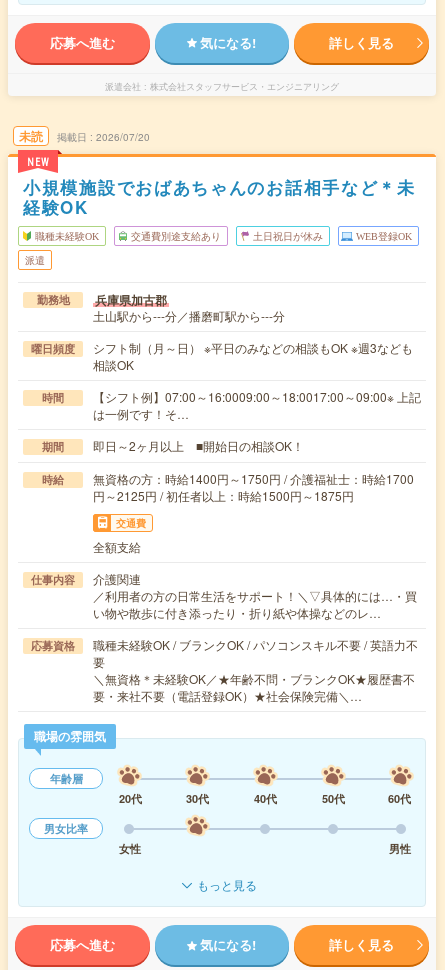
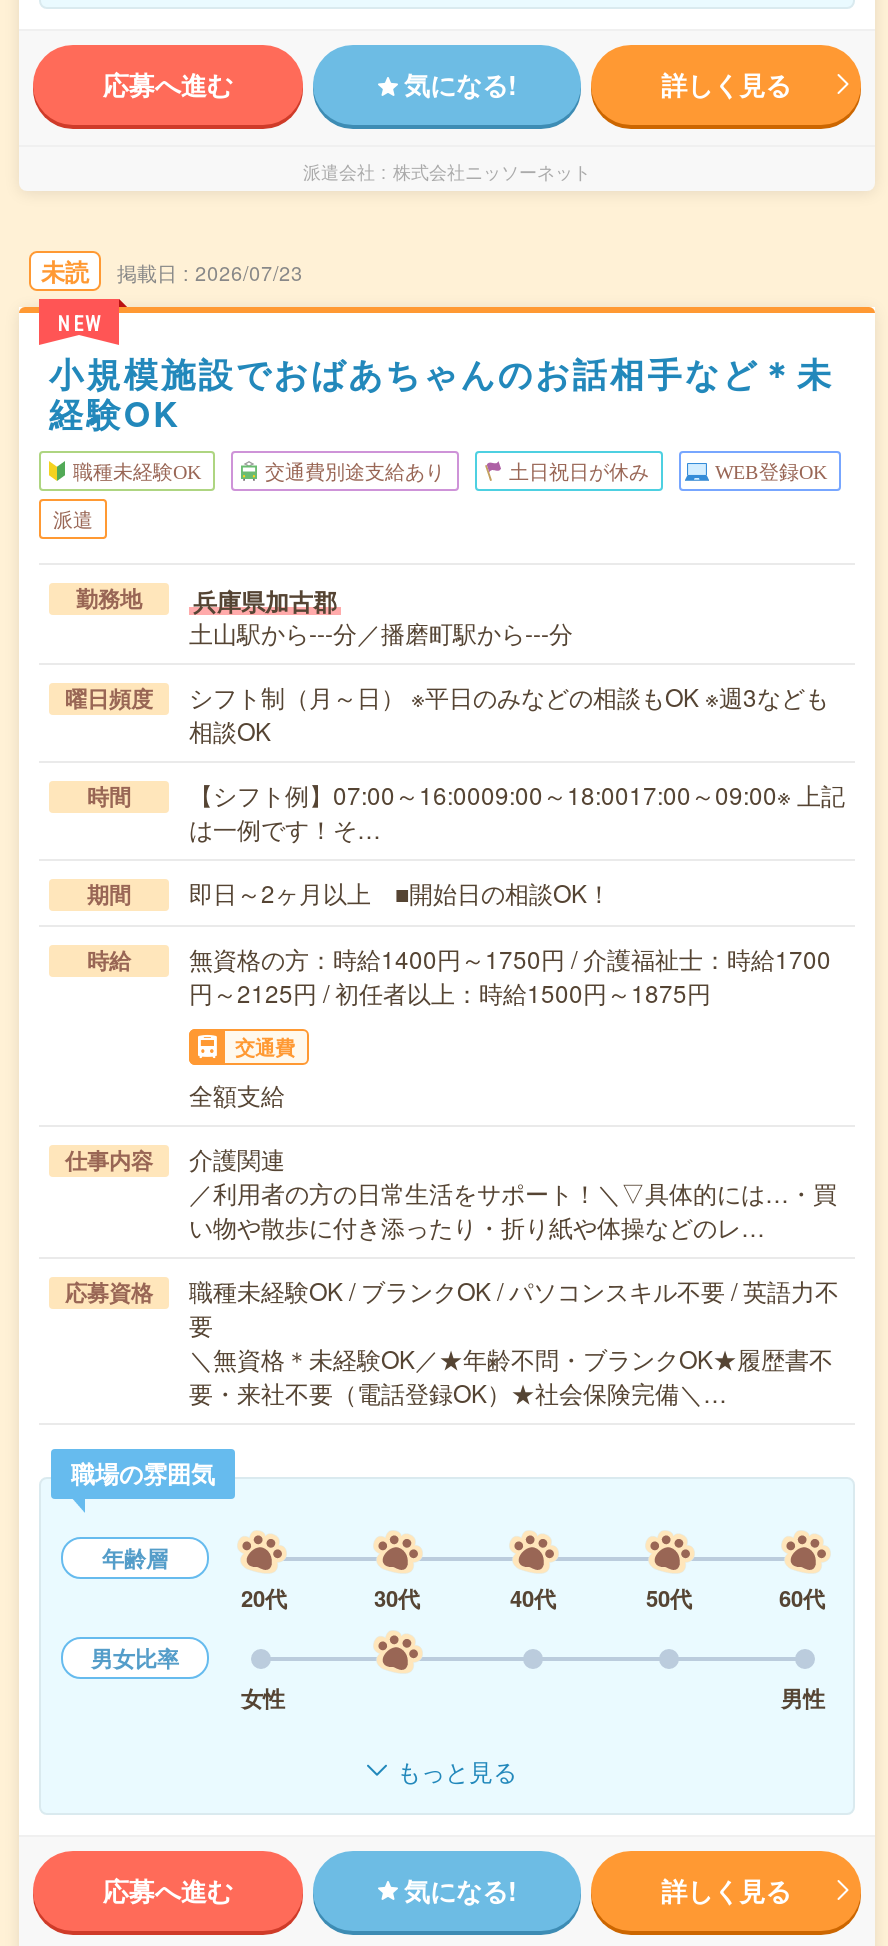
- 株式会社スタッフサービス・エンジニアリング
+ 株式会社ニッソーネット

- 2026/07/20
+ 2026/07/23
